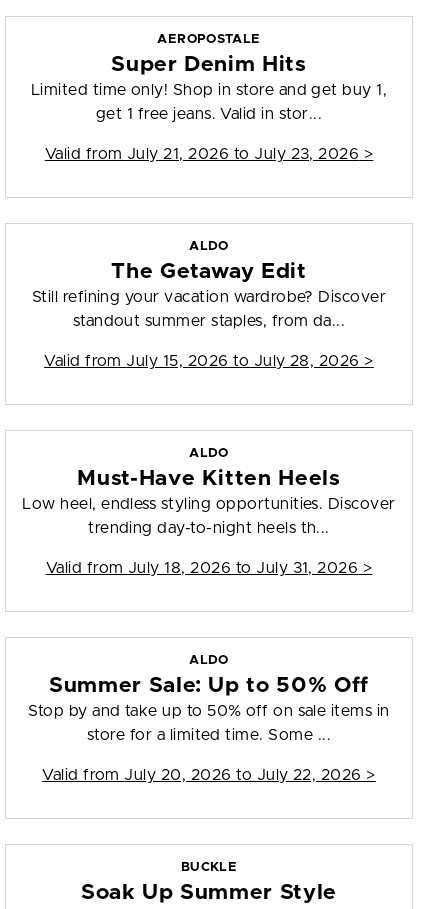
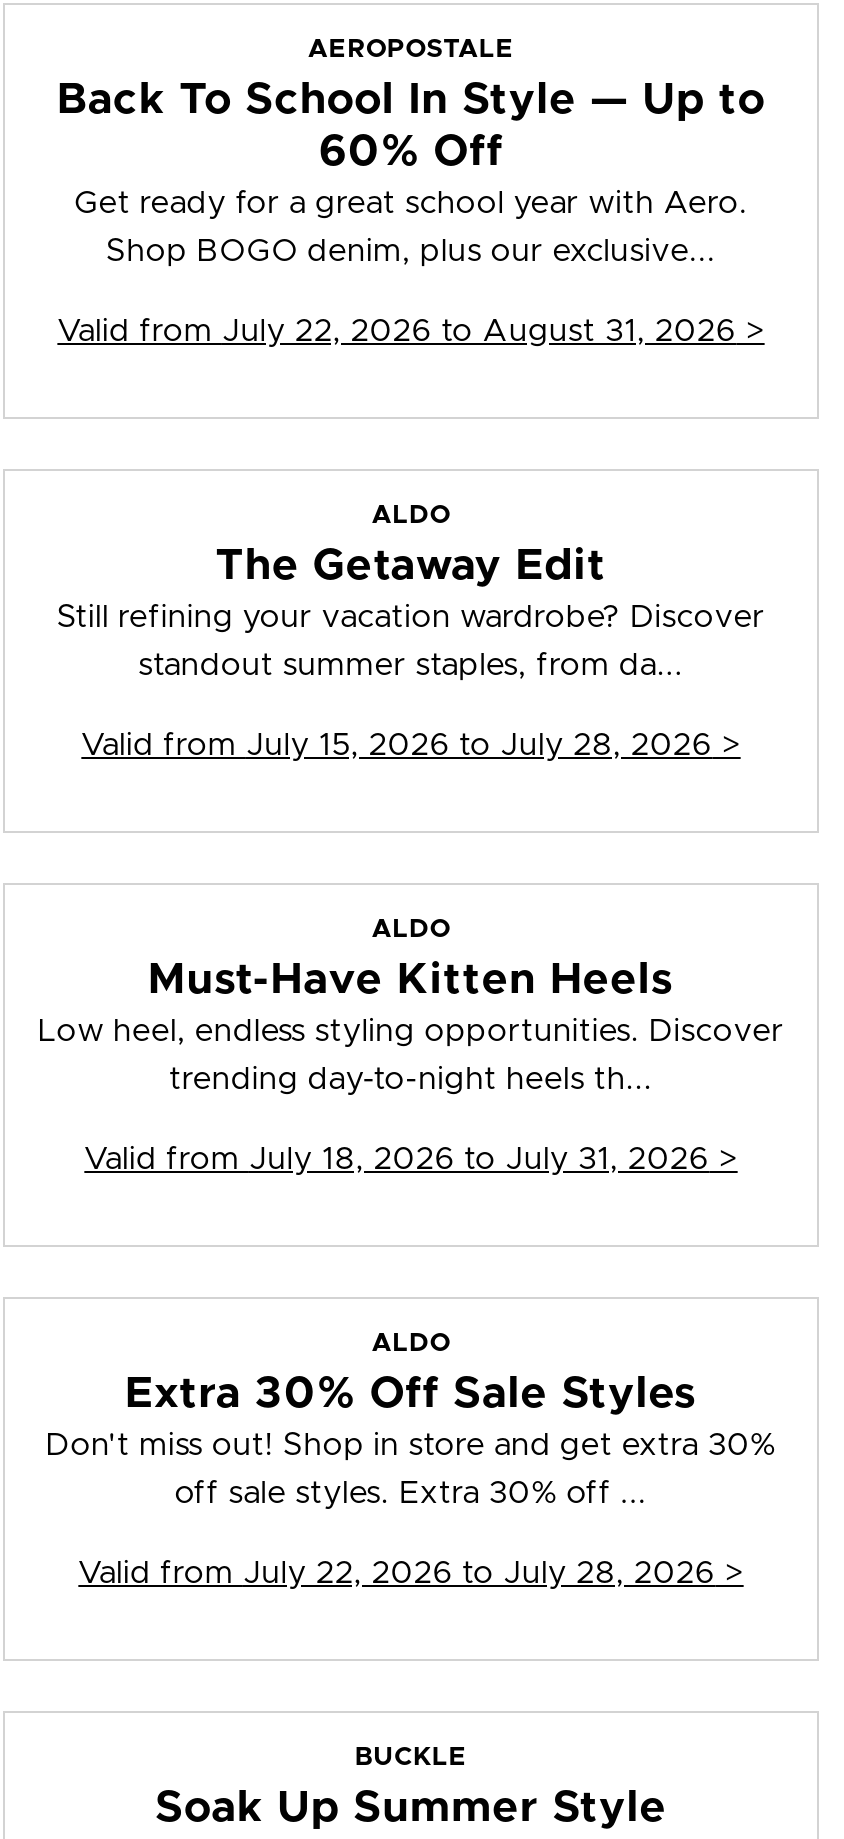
- Super Denim Hits
- Limited time only! Shop in store and get buy 1,
+ Back To School In Style — Up to
+ 60% Off
+ Get ready for a great school year with Aero.

- get 1 free jeans. Valid in stor...
+ Shop BOGO denim, plus our exclusive...

- Valid from July 21, 2026 to July 23, 2026 >
+ Valid from July 22, 2026 to August 31, 2026 >

- Summer Sale: Up to 50% Off
- Stop by and take up to 50% off on sale items in
+ Extra 30% Off Sale Styles
+ Don't miss out! Shop in store and get extra 30%

- store for a limited time. Some ...
+ off sale styles. Extra 30% off ...

- Valid from July 20, 2026 to July 22, 2026 >
+ Valid from July 22, 2026 to July 28, 2026 >
